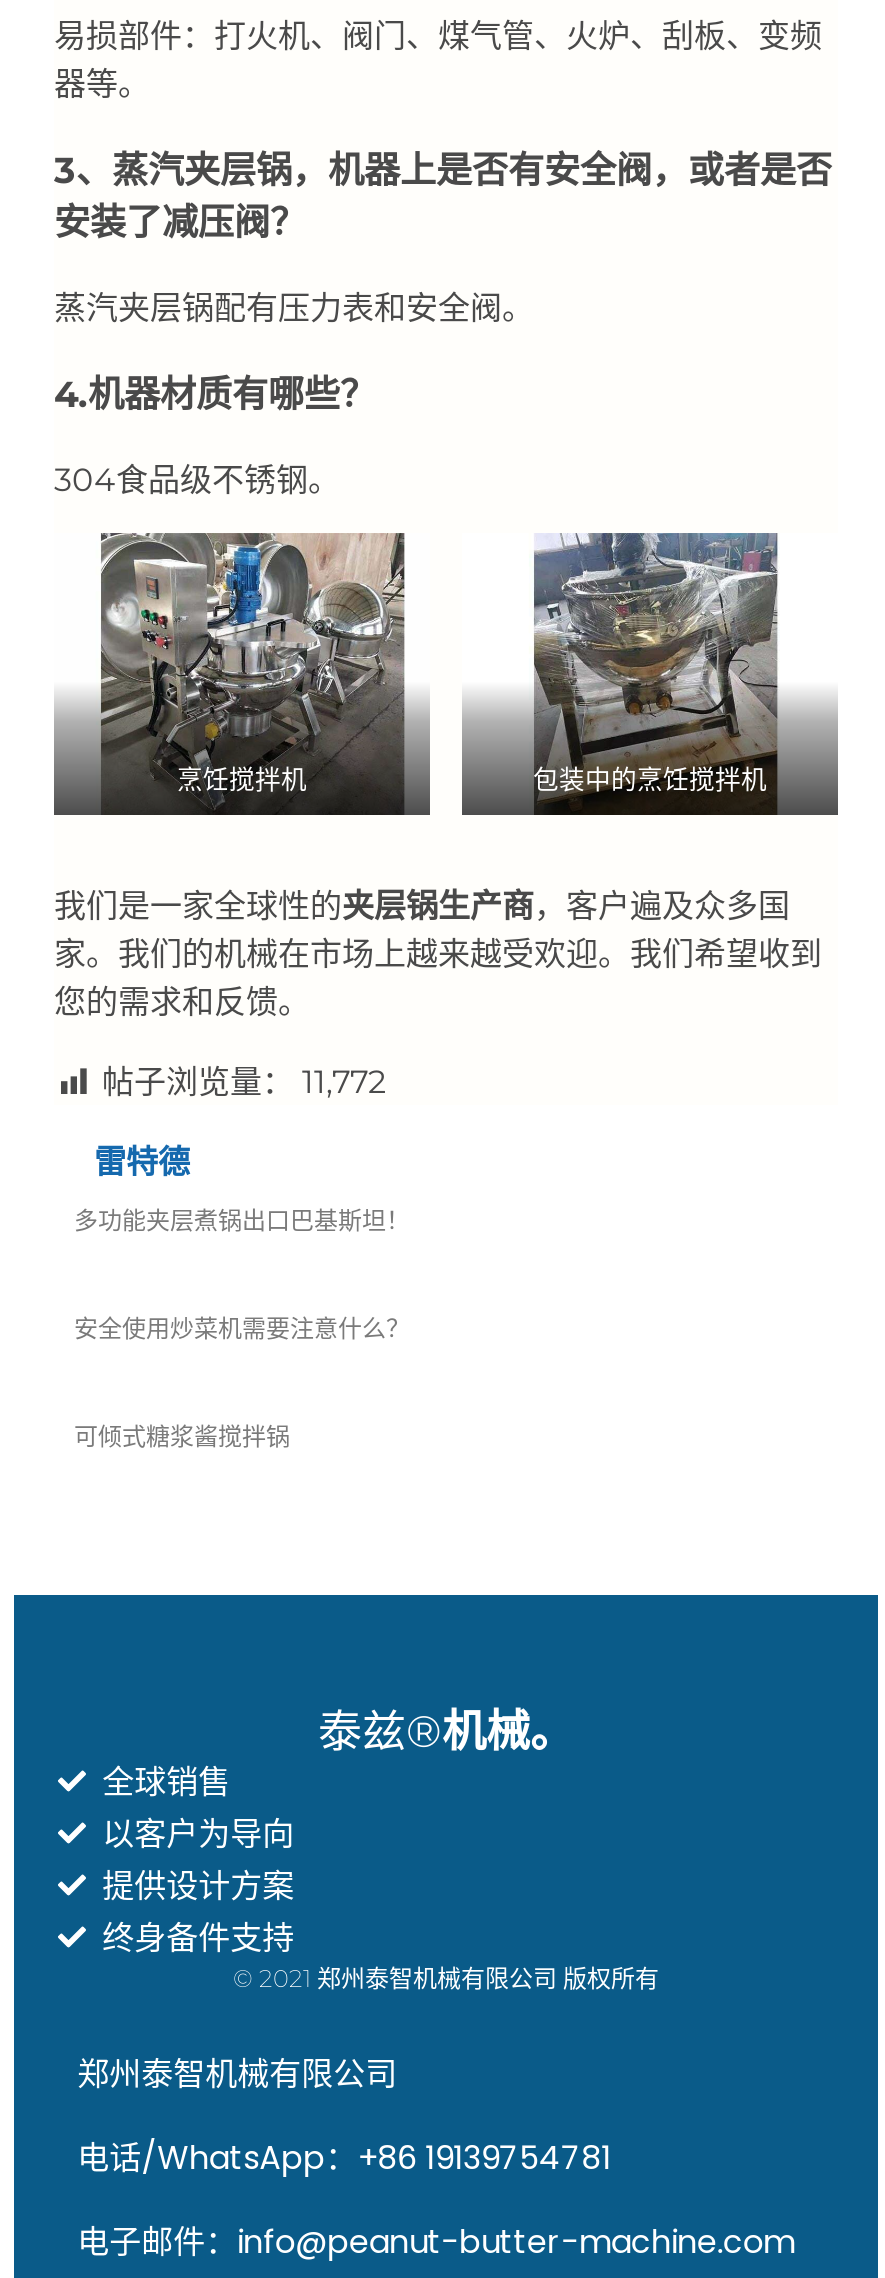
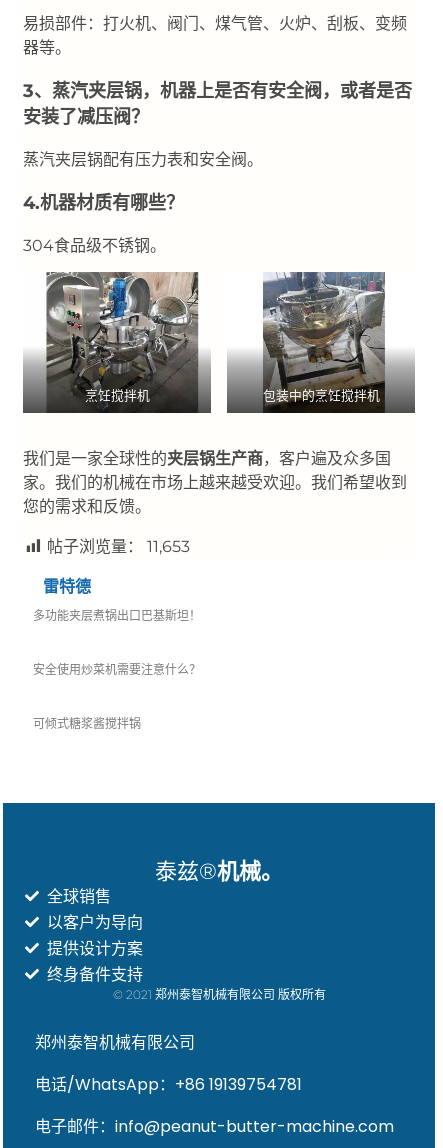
- 帖子浏览量： 11,772
+ 帖子浏览量： 11,653
